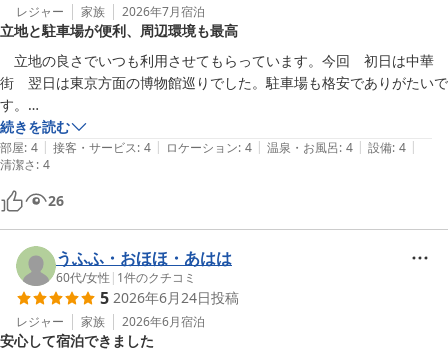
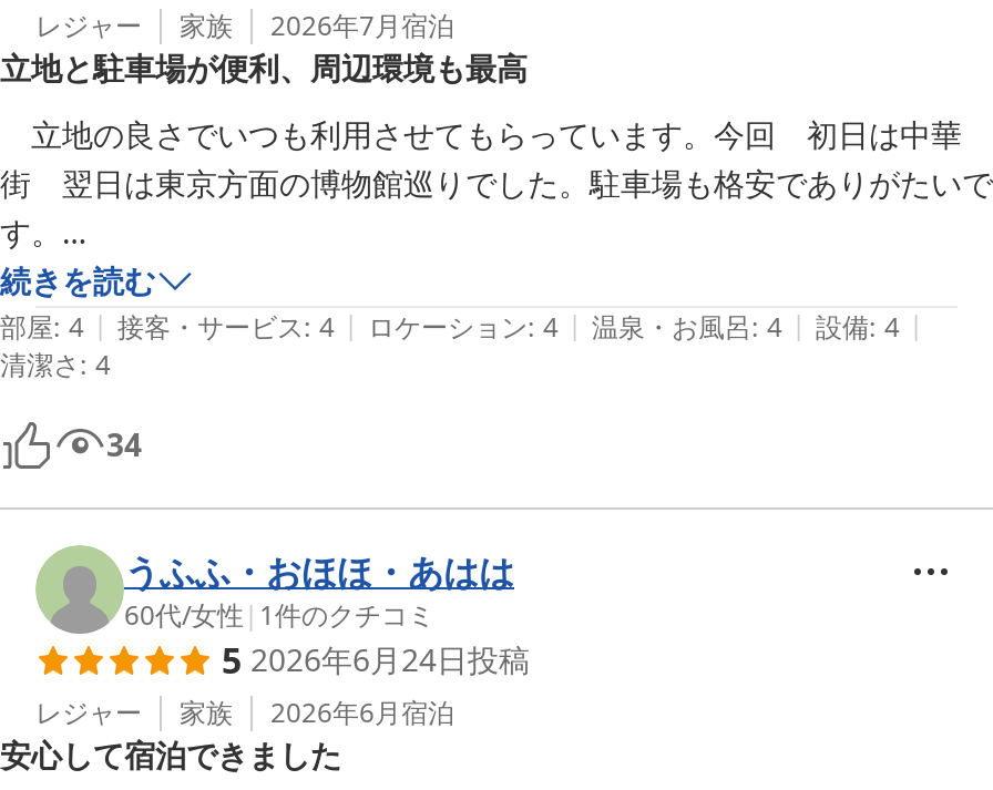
- 26
+ 34
